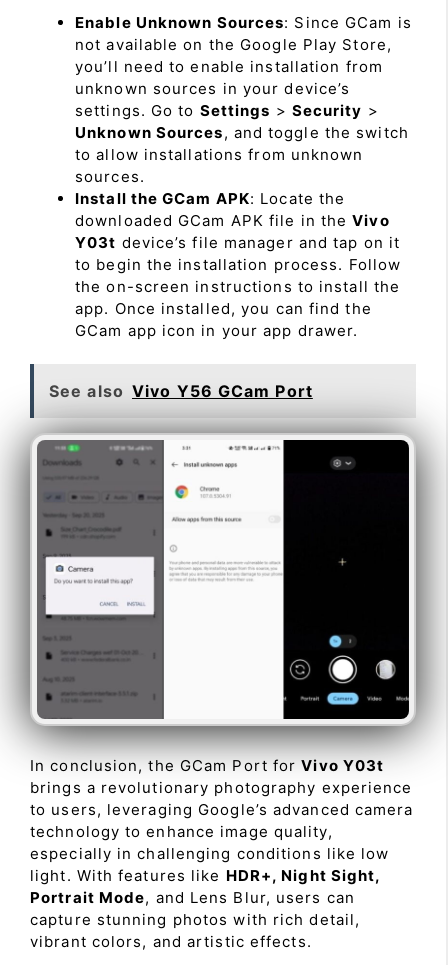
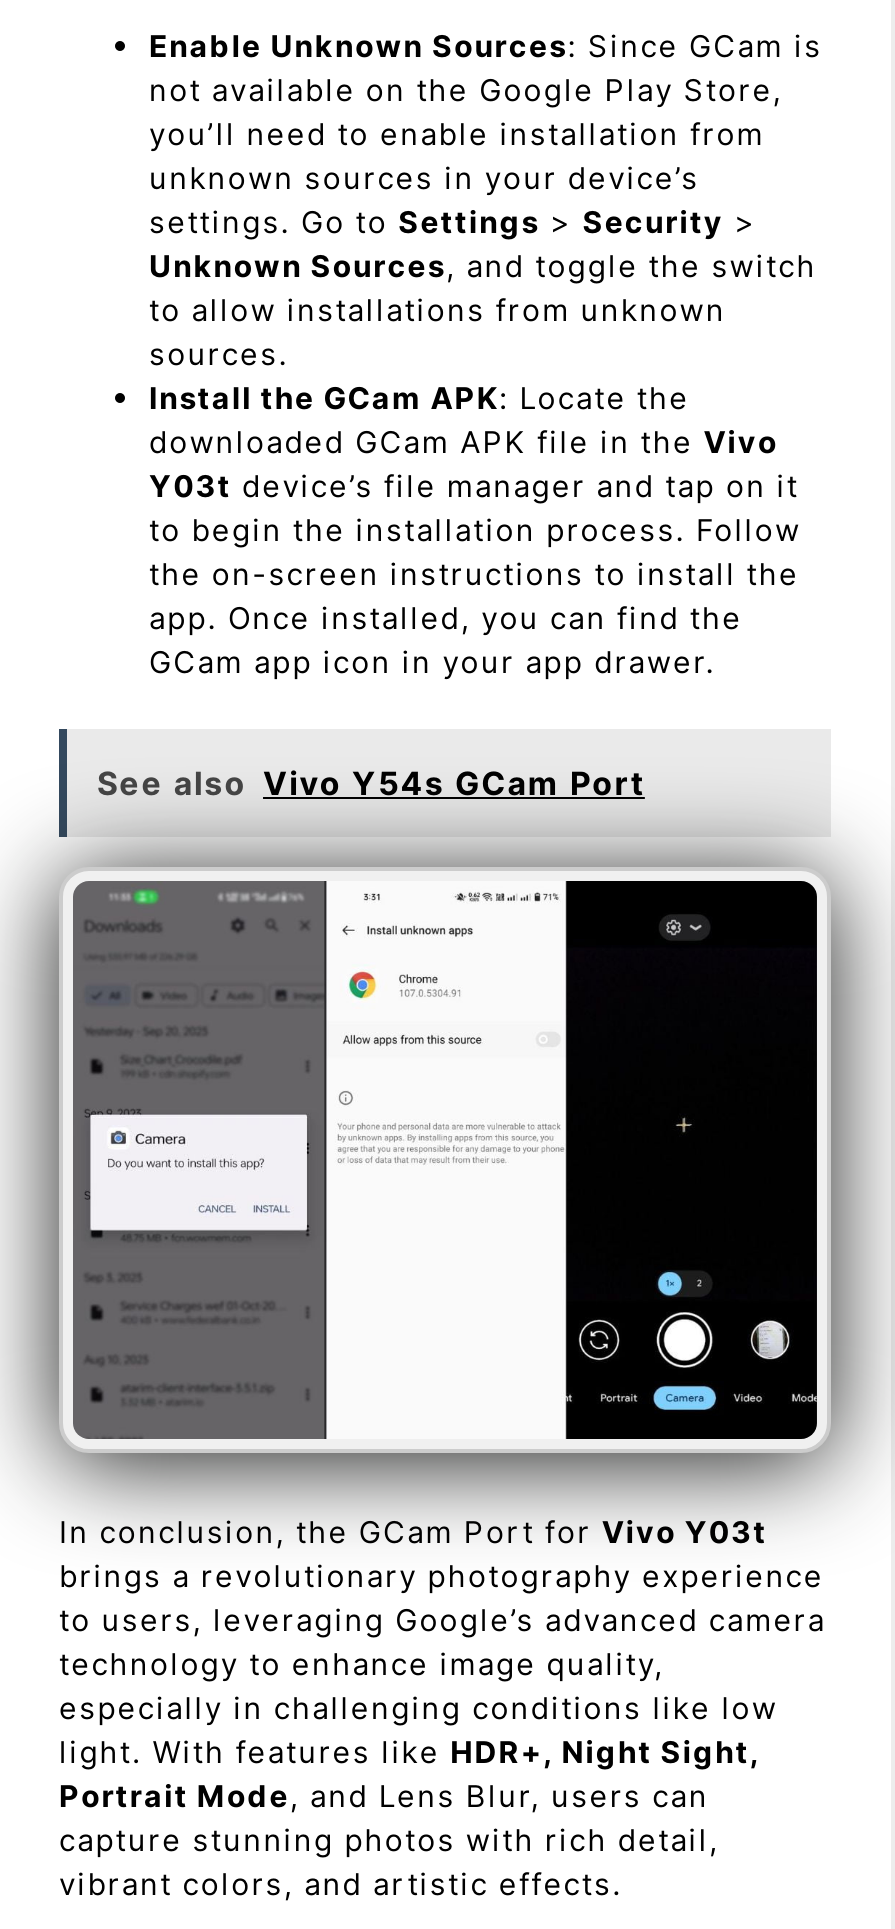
- See also Vivo Y56 GCam Port
+ See also Vivo Y54s GCam Port
